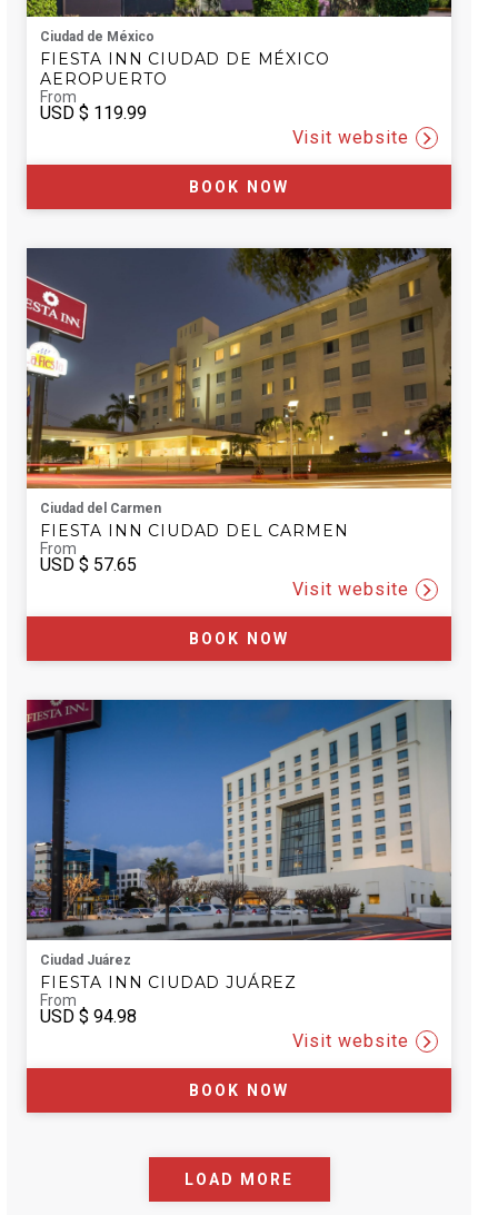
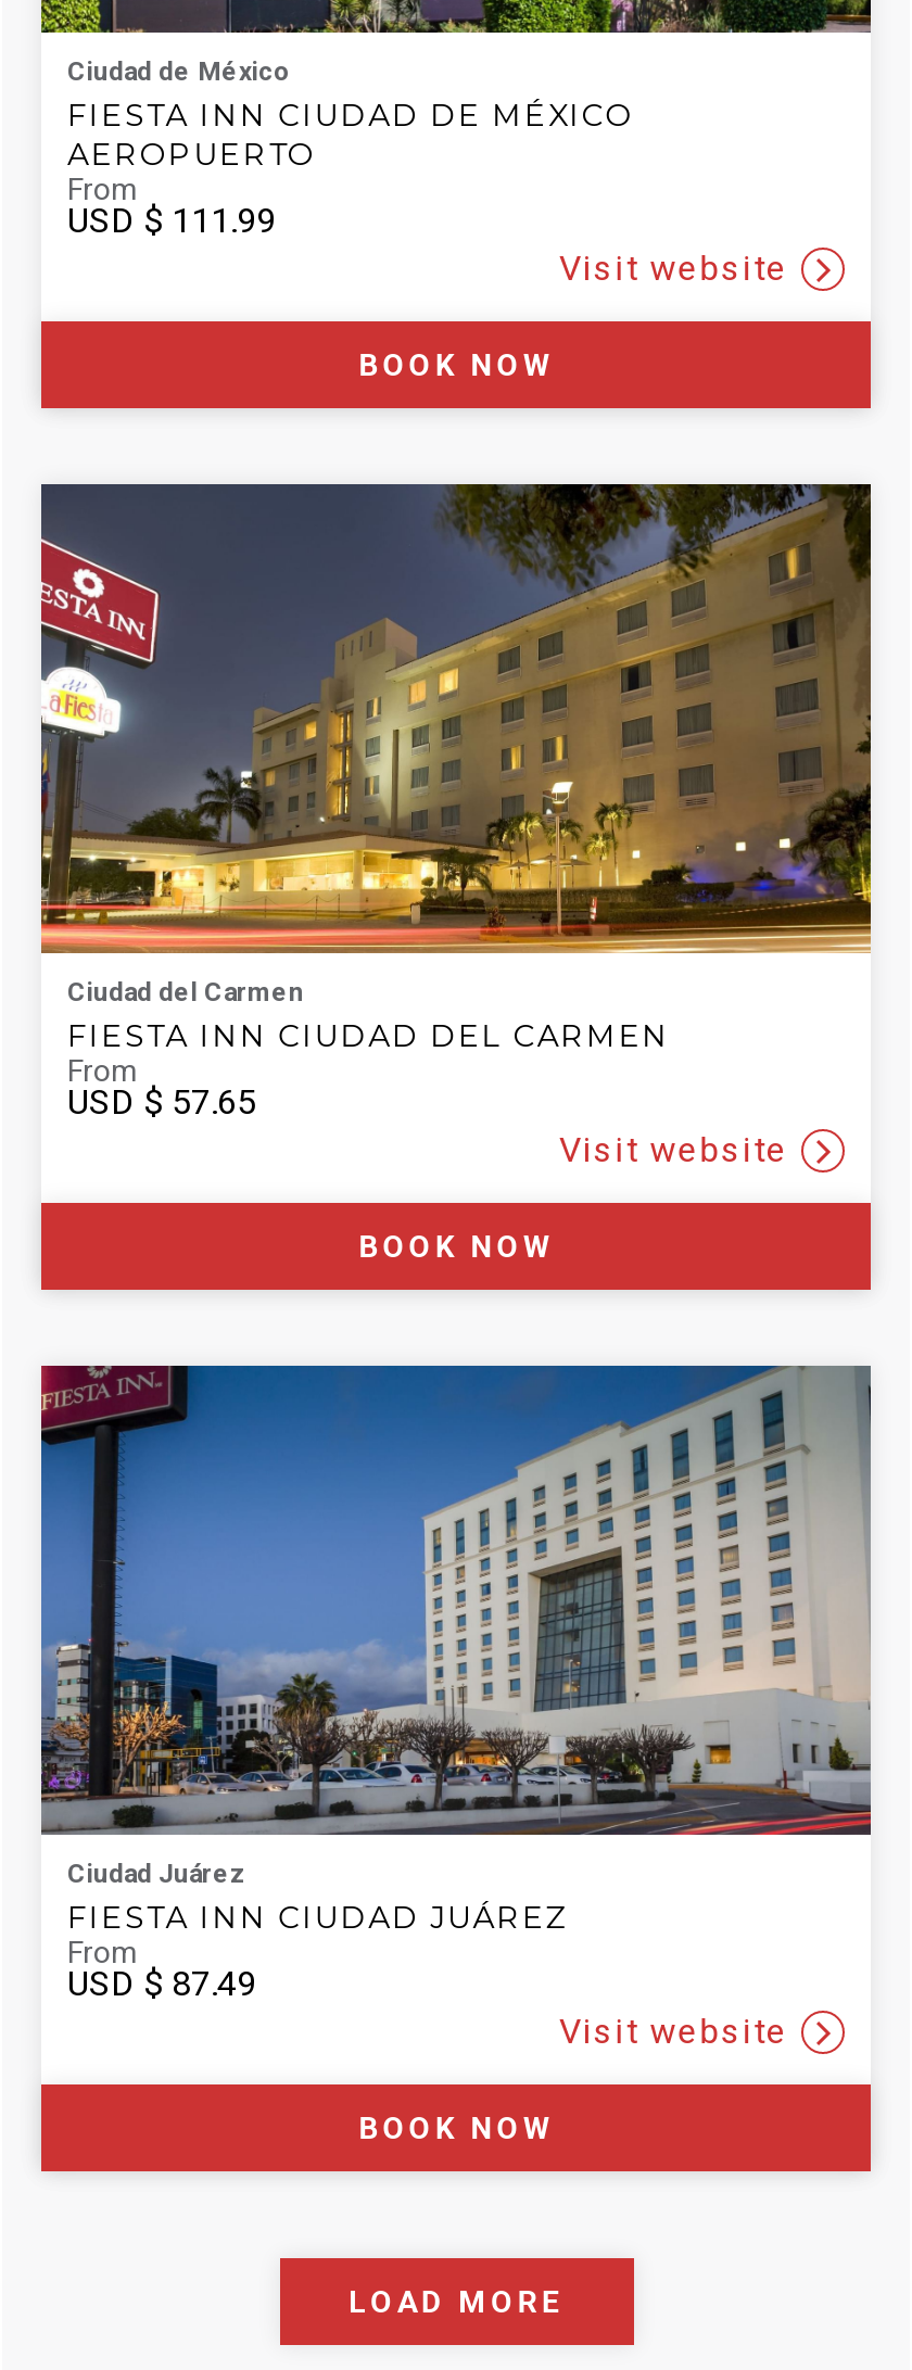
- USD $ 119.99
+ USD $ 111.99

- USD $ 94.98
+ USD $ 87.49
